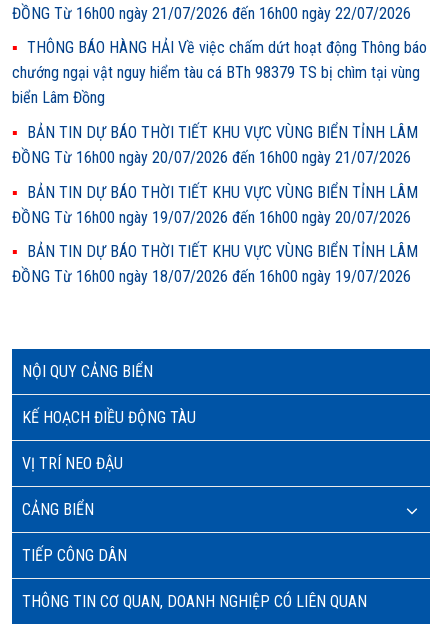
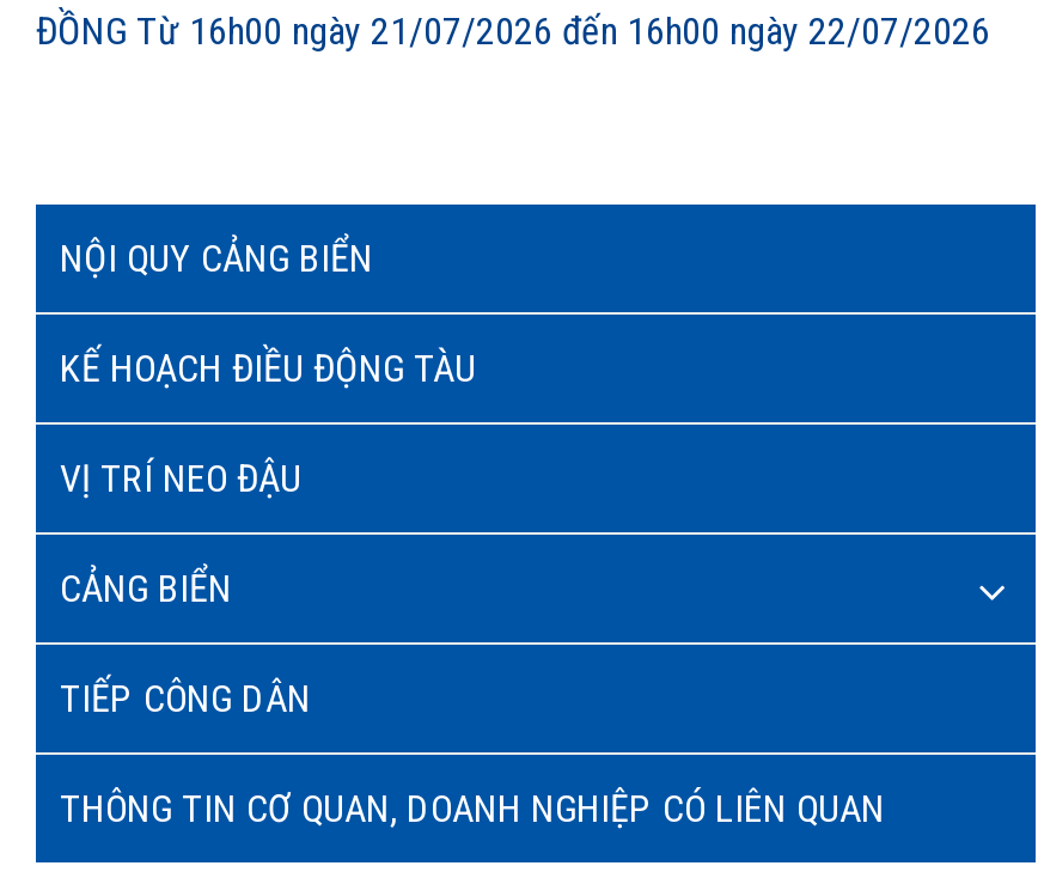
- THÔNG BÁO HÀNG HẢI Về việc chấm dứt hoạt động Thông báo
- chướng ngại vật nguy hiểm tàu cá BTh 98379 TS bị chìm tại vùng
- biển Lâm Đồng
- BẢN TIN DỰ BÁO THỜI TIẾT KHU VỰC VÙNG BIỂN TỈNH LÂM
- ĐỒNG Từ 16h00 ngày 20/07/2026 đến 16h00 ngày 21/07/2026
- BẢN TIN DỰ BÁO THỜI TIẾT KHU VỰC VÙNG BIỂN TỈNH LÂM
- ĐỒNG Từ 16h00 ngày 19/07/2026 đến 16h00 ngày 20/07/2026
- BẢN TIN DỰ BÁO THỜI TIẾT KHU VỰC VÙNG BIỂN TỈNH LÂM
- ĐỒNG Từ 16h00 ngày 18/07/2026 đến 16h00 ngày 19/07/2026
